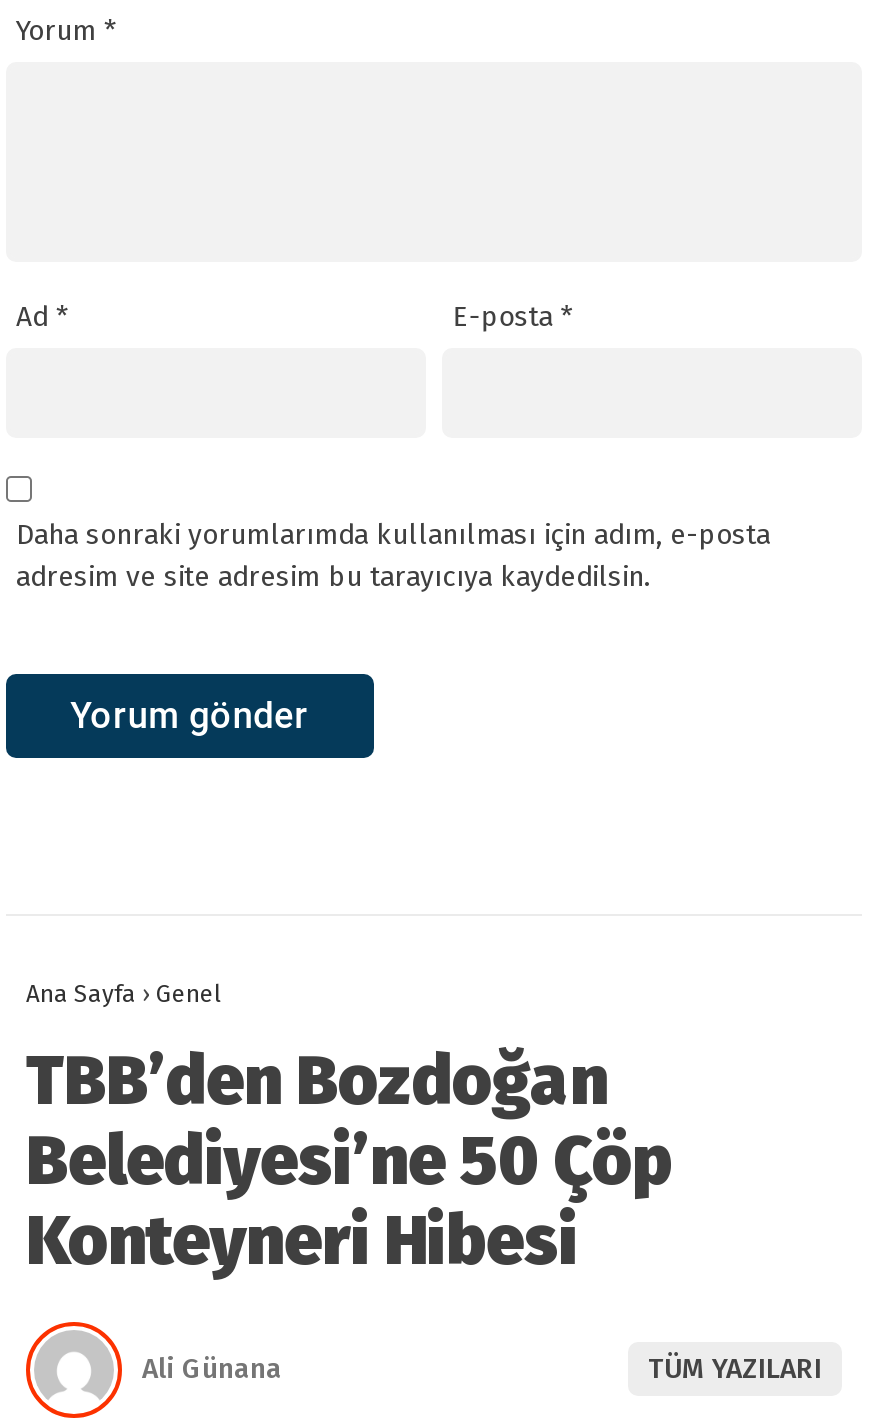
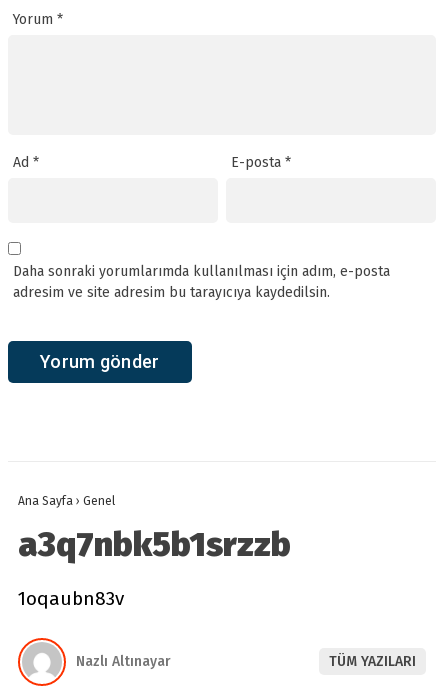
- TBB’den Bozdoğan
- Belediyesi’ne 50 Çöp
- Konteyneri Hibesi
- Ali Günana
+ a3q7nbk5b1srzzb
+ 1oqaubn83v
+ Nazlı Altınayar
